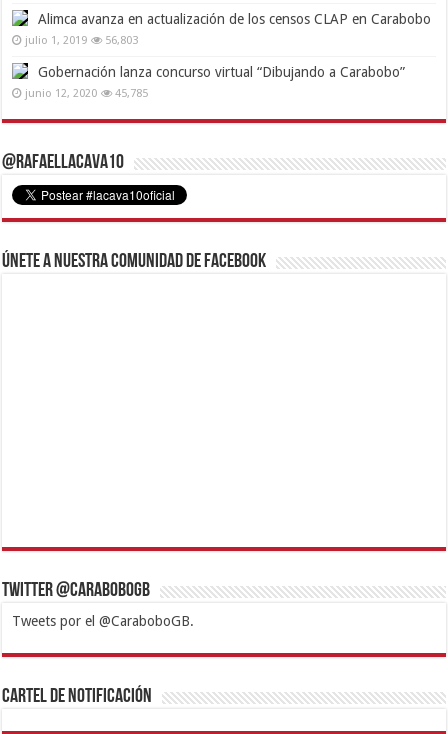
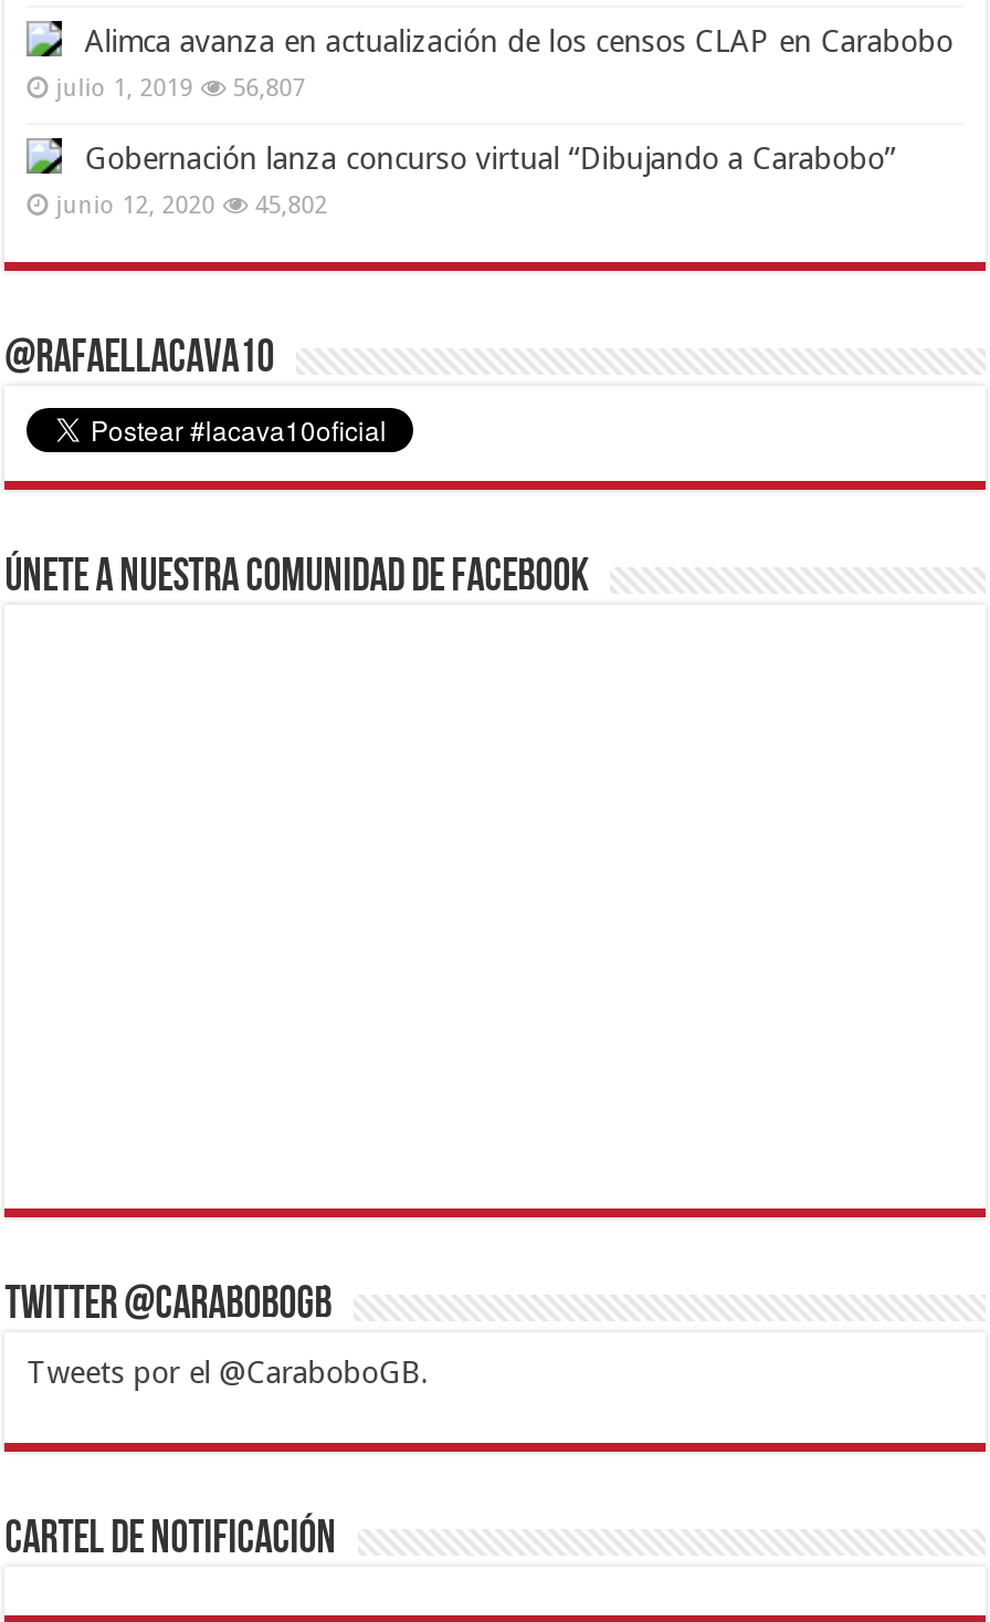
- julio 1, 2019 56,803
+ julio 1, 2019 56,807

- junio 12, 2020 45,785
+ junio 12, 2020 45,802
